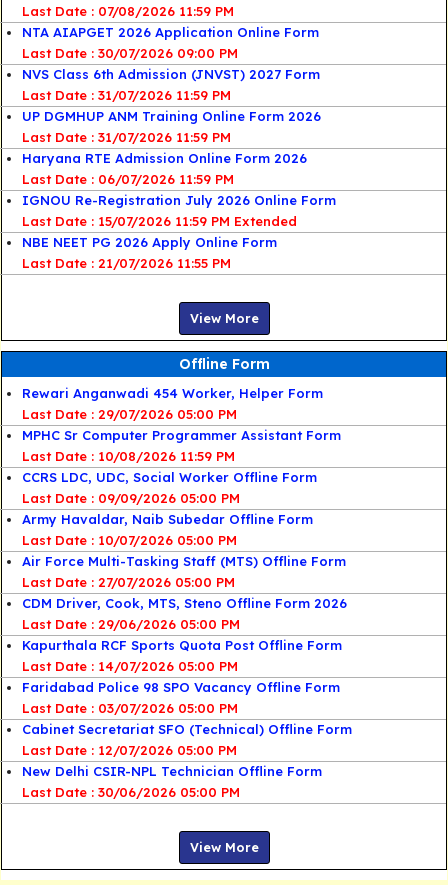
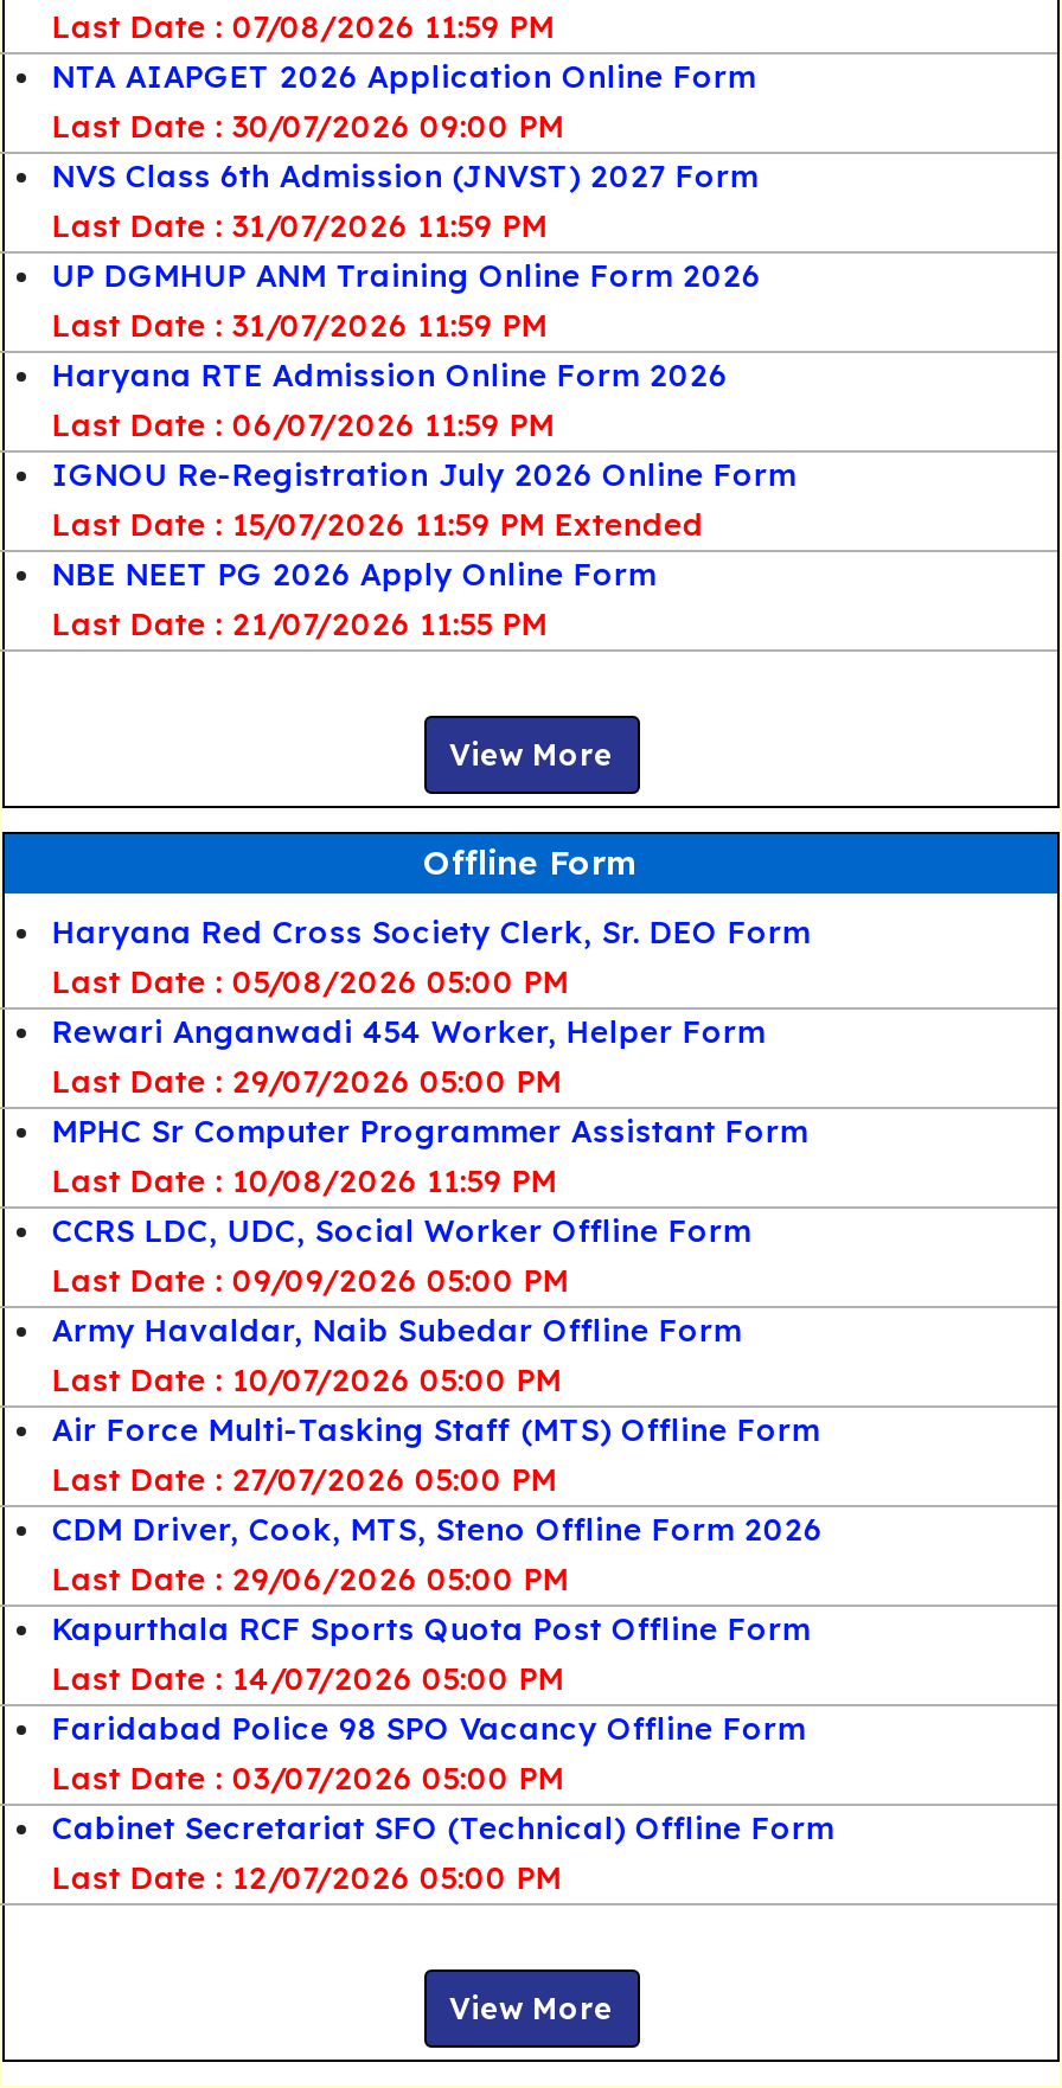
+ Haryana Red Cross Society Clerk, Sr. DEO Form
+ Last Date : 05/08/2026 05:00 PM

moved down: Rewari Anganwadi 454 Worker, Helper Form | Last Date : 29/07/2026 05:00 PM | MPHC Sr Computer Programmer Assistant Form | ... | Cabinet Secretariat SFO (Technical) Offline Form | Last Date : 12/07/2026 05:00 PM

- New Delhi CSIR-NPL Technician Offline Form
- Last Date : 30/06/2026 05:00 PM
